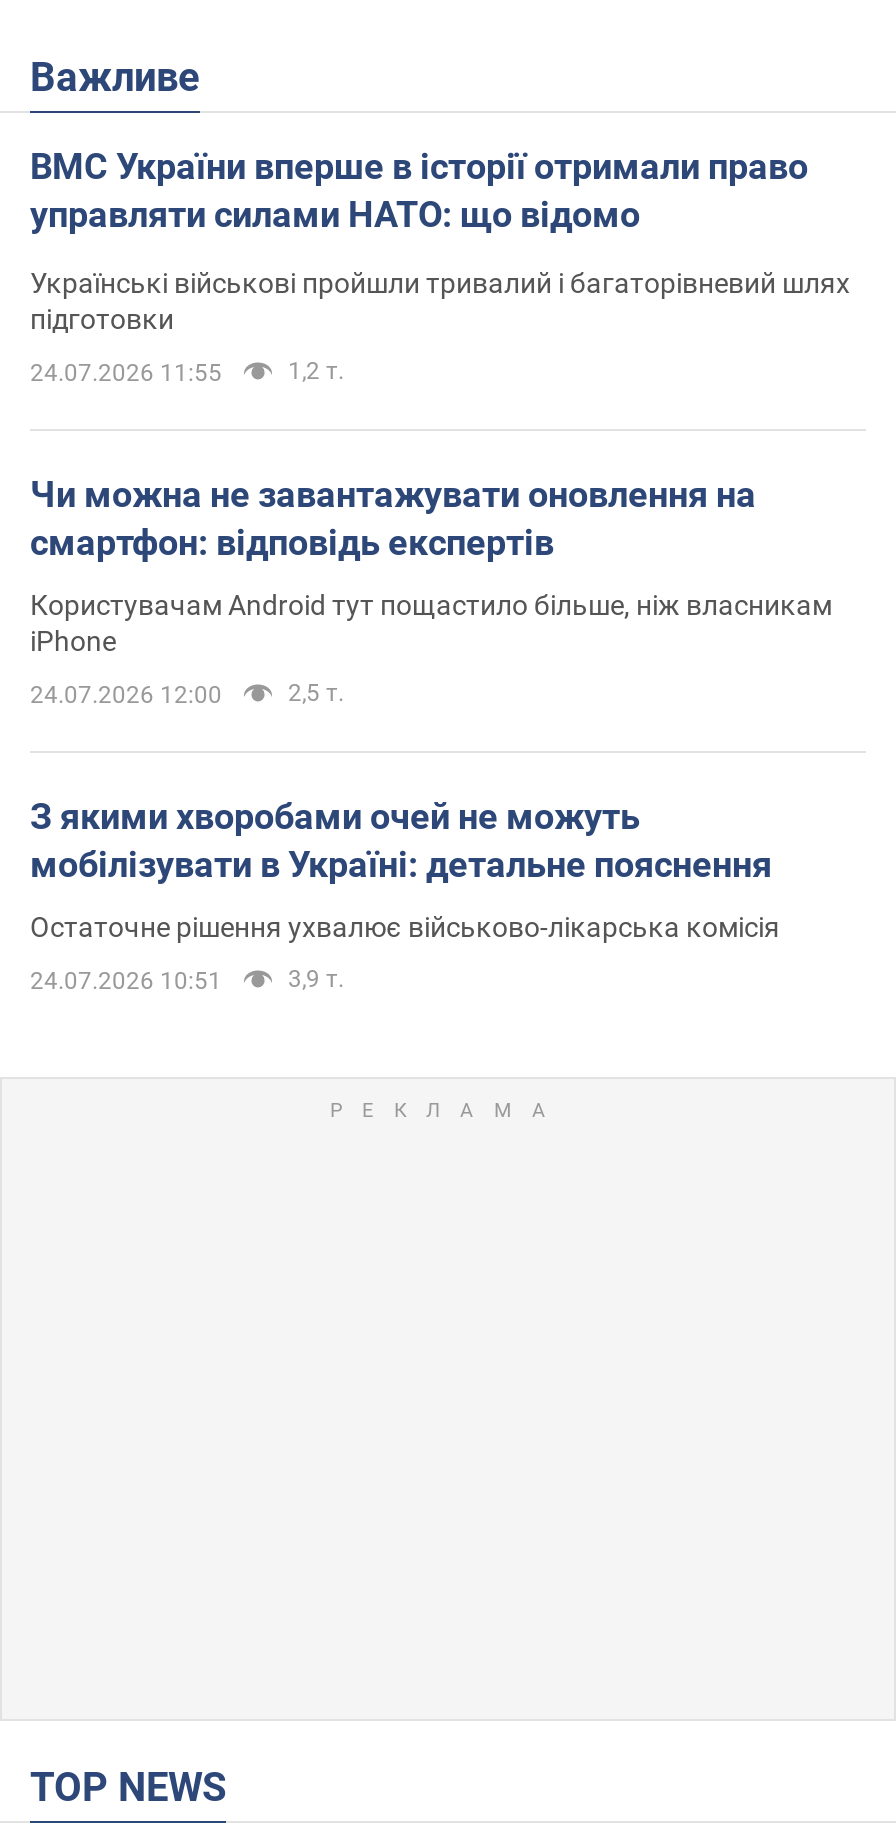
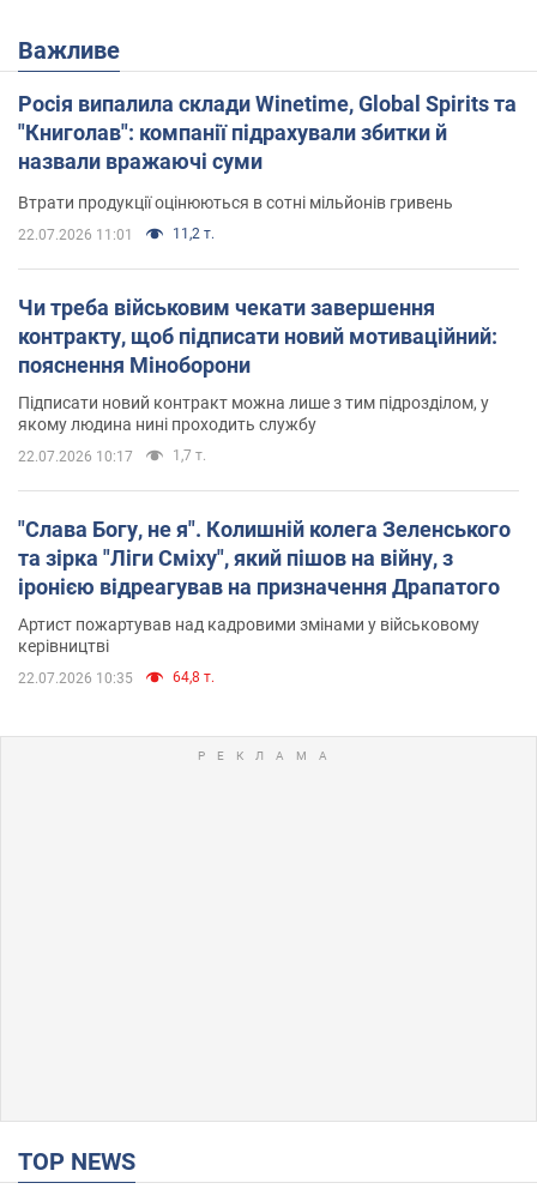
- ВМС України вперше в історії отримали право
- управляти силами НАТО: що відомо
+ Росія випалила склади Winetime, Global Spirits та
+ "Книголав": компанії підрахували збитки й
+ назвали вражаючі суми

- Українські військові пройшли тривалий і багаторівневий шлях
- підготовки
+ Втрати продукції оцінюються в сотні мільйонів гривень

- 24.07.2026 11:55
- 1,2 т.
+ 22.07.2026 11:01
+ 11,2 т.

- Чи можна не завантажувати оновлення на
- смартфон: відповідь експертів
+ Чи треба військовим чекати завершення
+ контракту, щоб підписати новий мотиваційний:
+ пояснення Міноборони

- Користувачам Android тут пощастило більше, ніж власникам
- iPhone
+ Підписати новий контракт можна лише з тим підрозділом, у
+ якому людина нині проходить службу

- 24.07.2026 12:00
- 2,5 т.
+ 22.07.2026 10:17
+ 1,7 т.

- З якими хворобами очей не можуть
- мобілізувати в Україні: детальне пояснення
+ "Слава Богу, не я". Колишній колега Зеленського
+ та зірка "Ліги Сміху", який пішов на війну, з
+ іронією відреагував на призначення Драпатого

- Остаточне рішення ухвалює військово-лікарська комісія
+ Артист пожартував над кадровими змінами у військовому
+ керівництві

- 24.07.2026 10:51
- 3,9 т.
+ 22.07.2026 10:35
+ 64,8 т.
